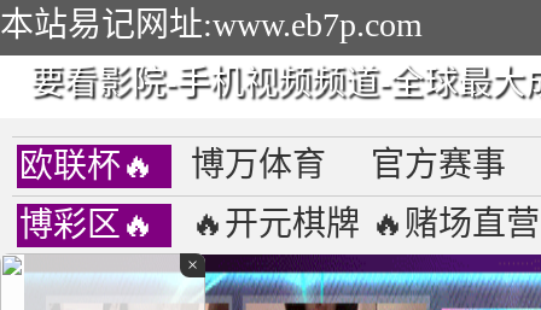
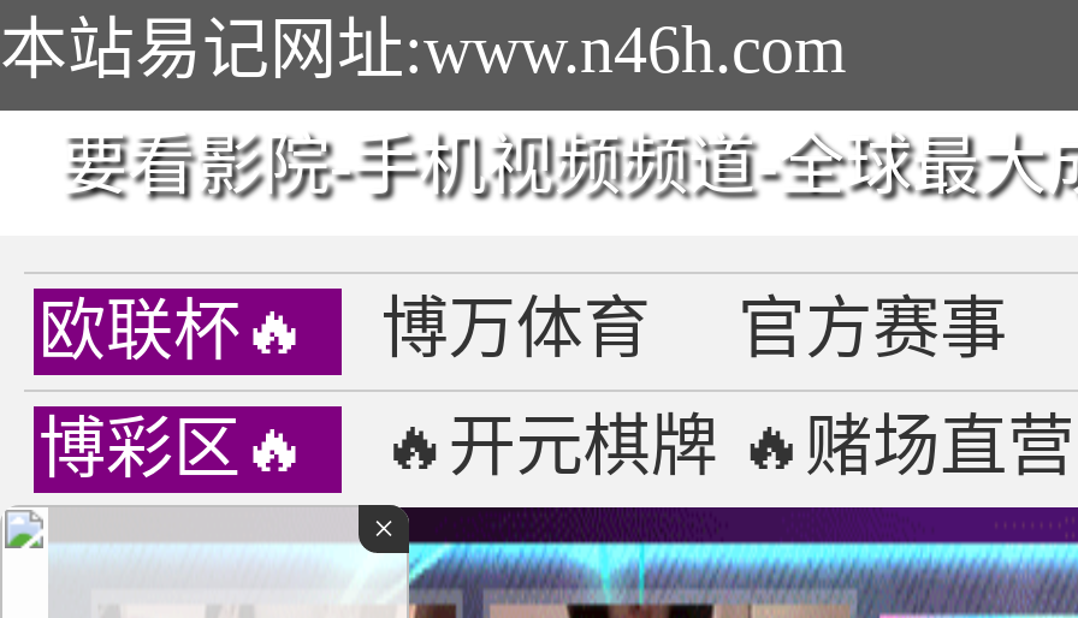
- 本站易记网址:www.eb7p.com
+ 本站易记网址:www.n46h.com
